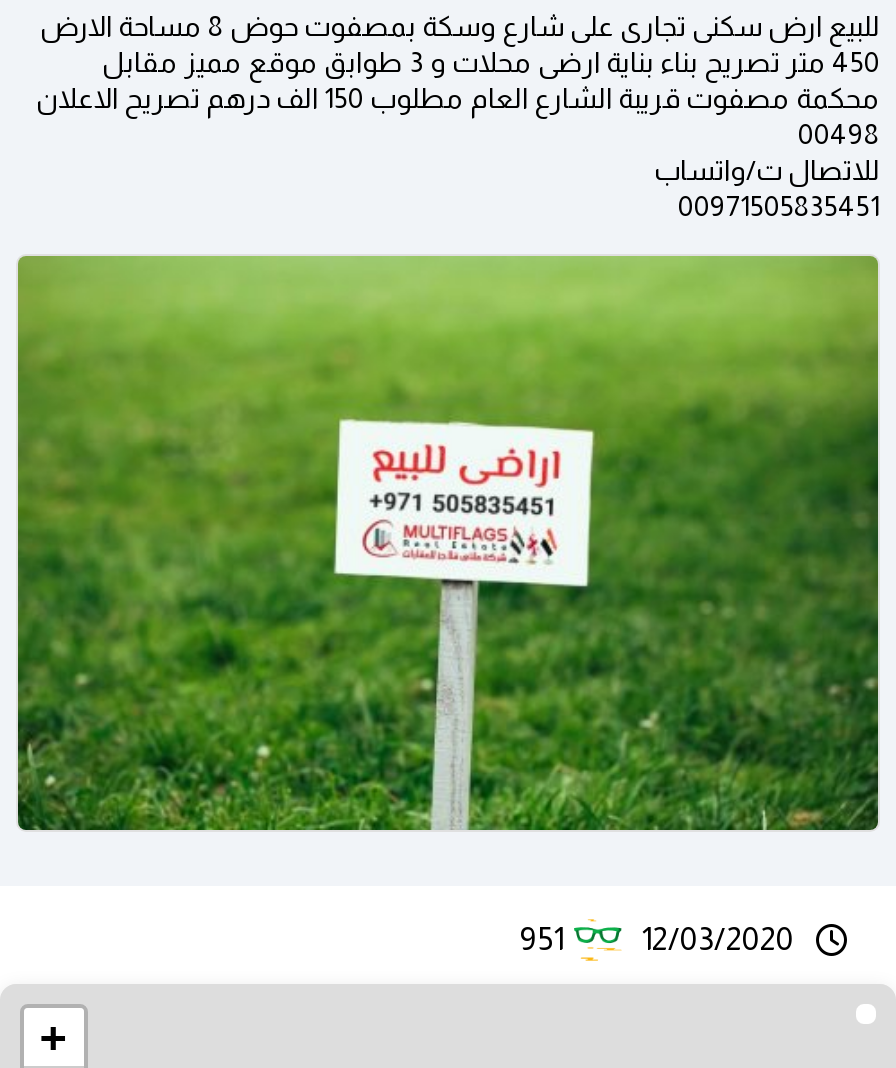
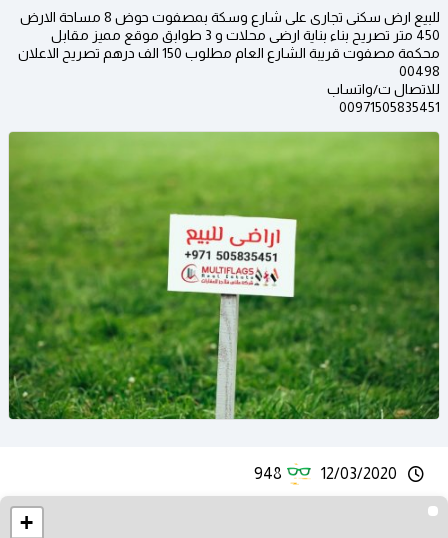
- 951
+ 948
